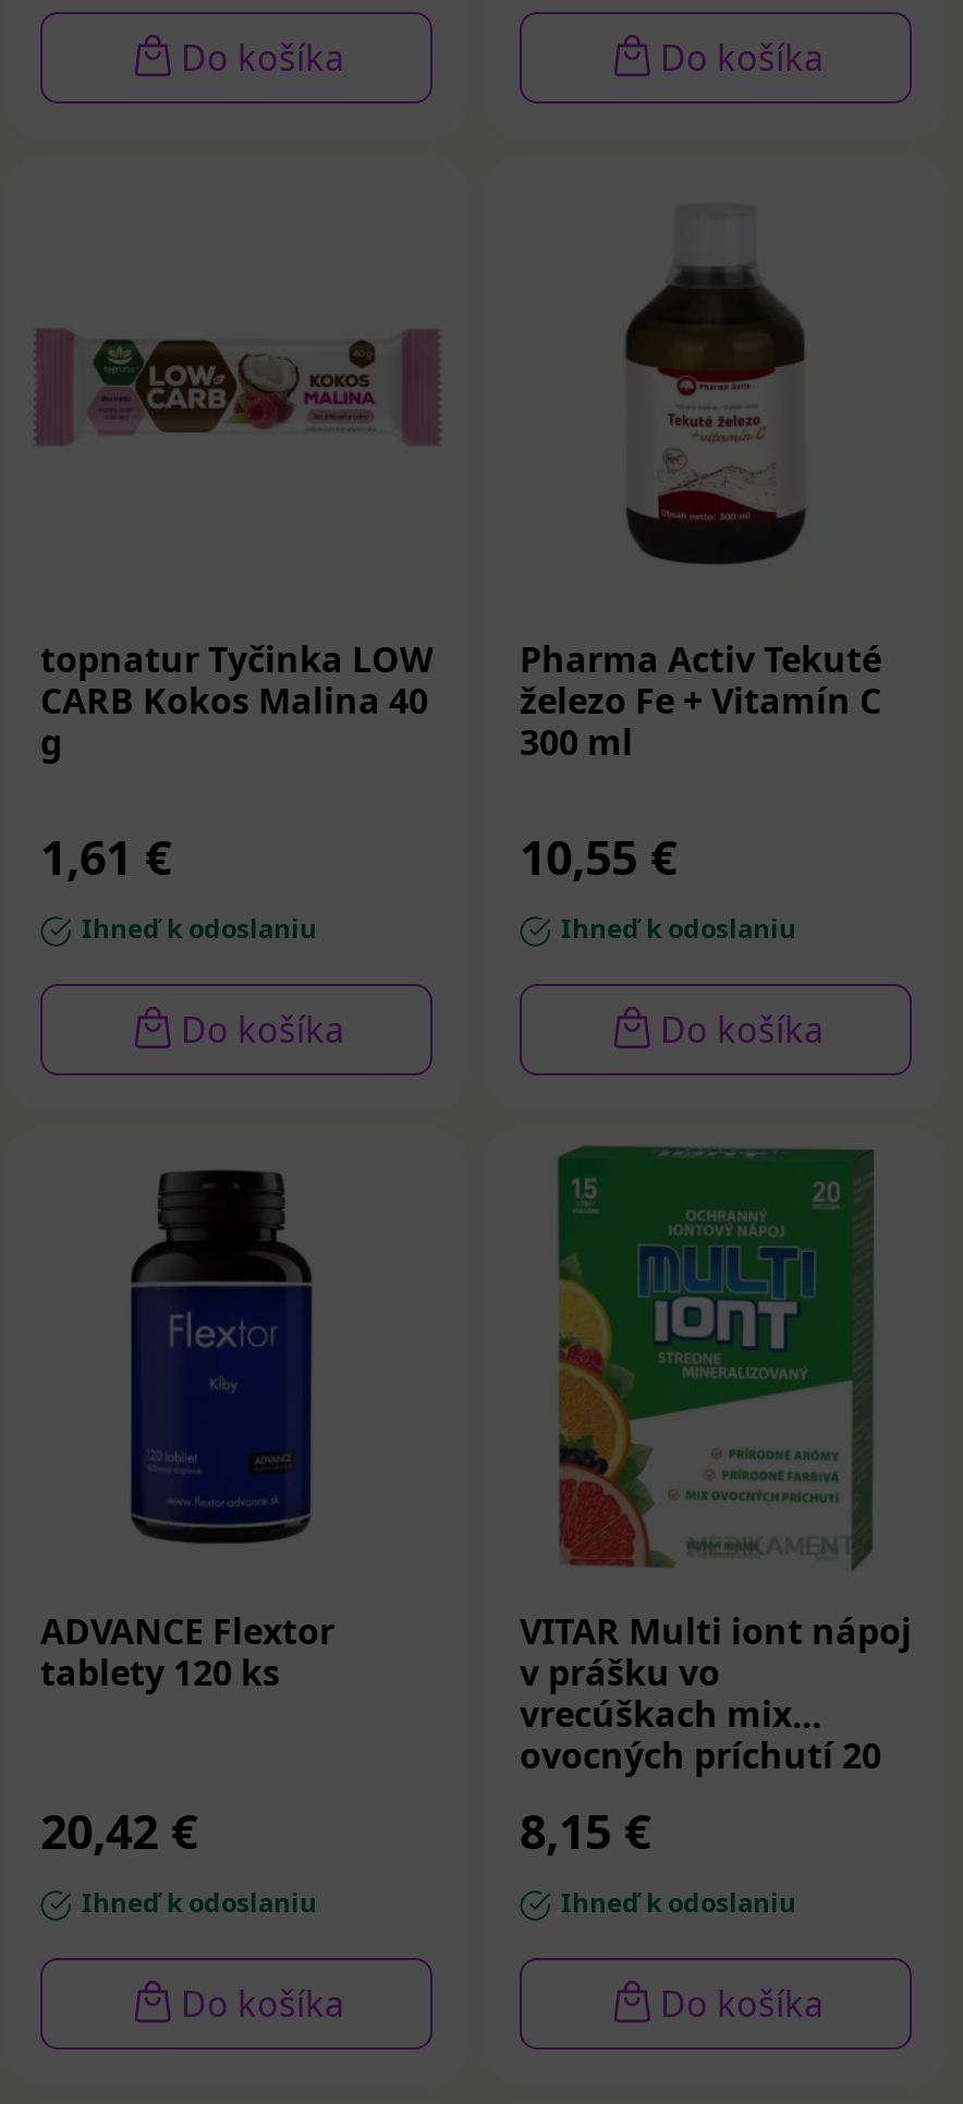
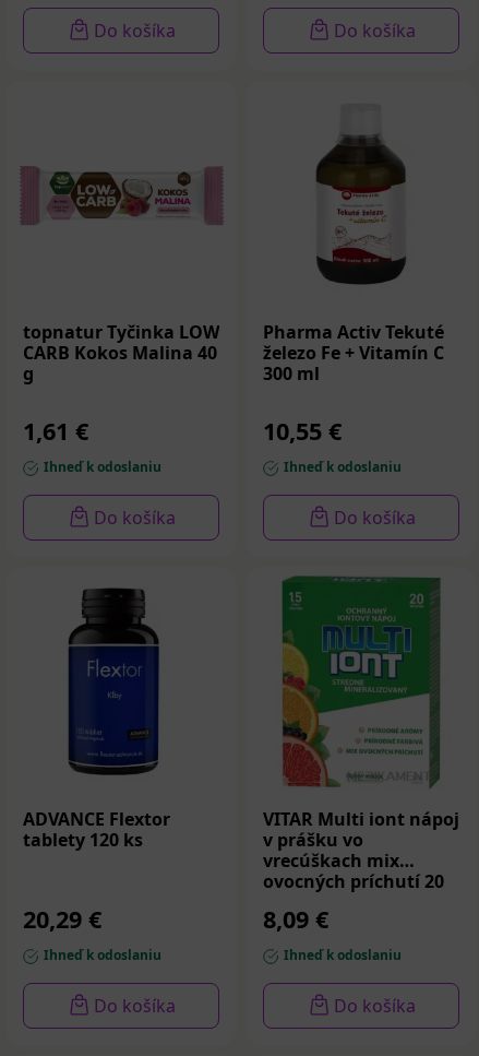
- 20,42 €
+ 20,29 €

- 8,15 €
+ 8,09 €
